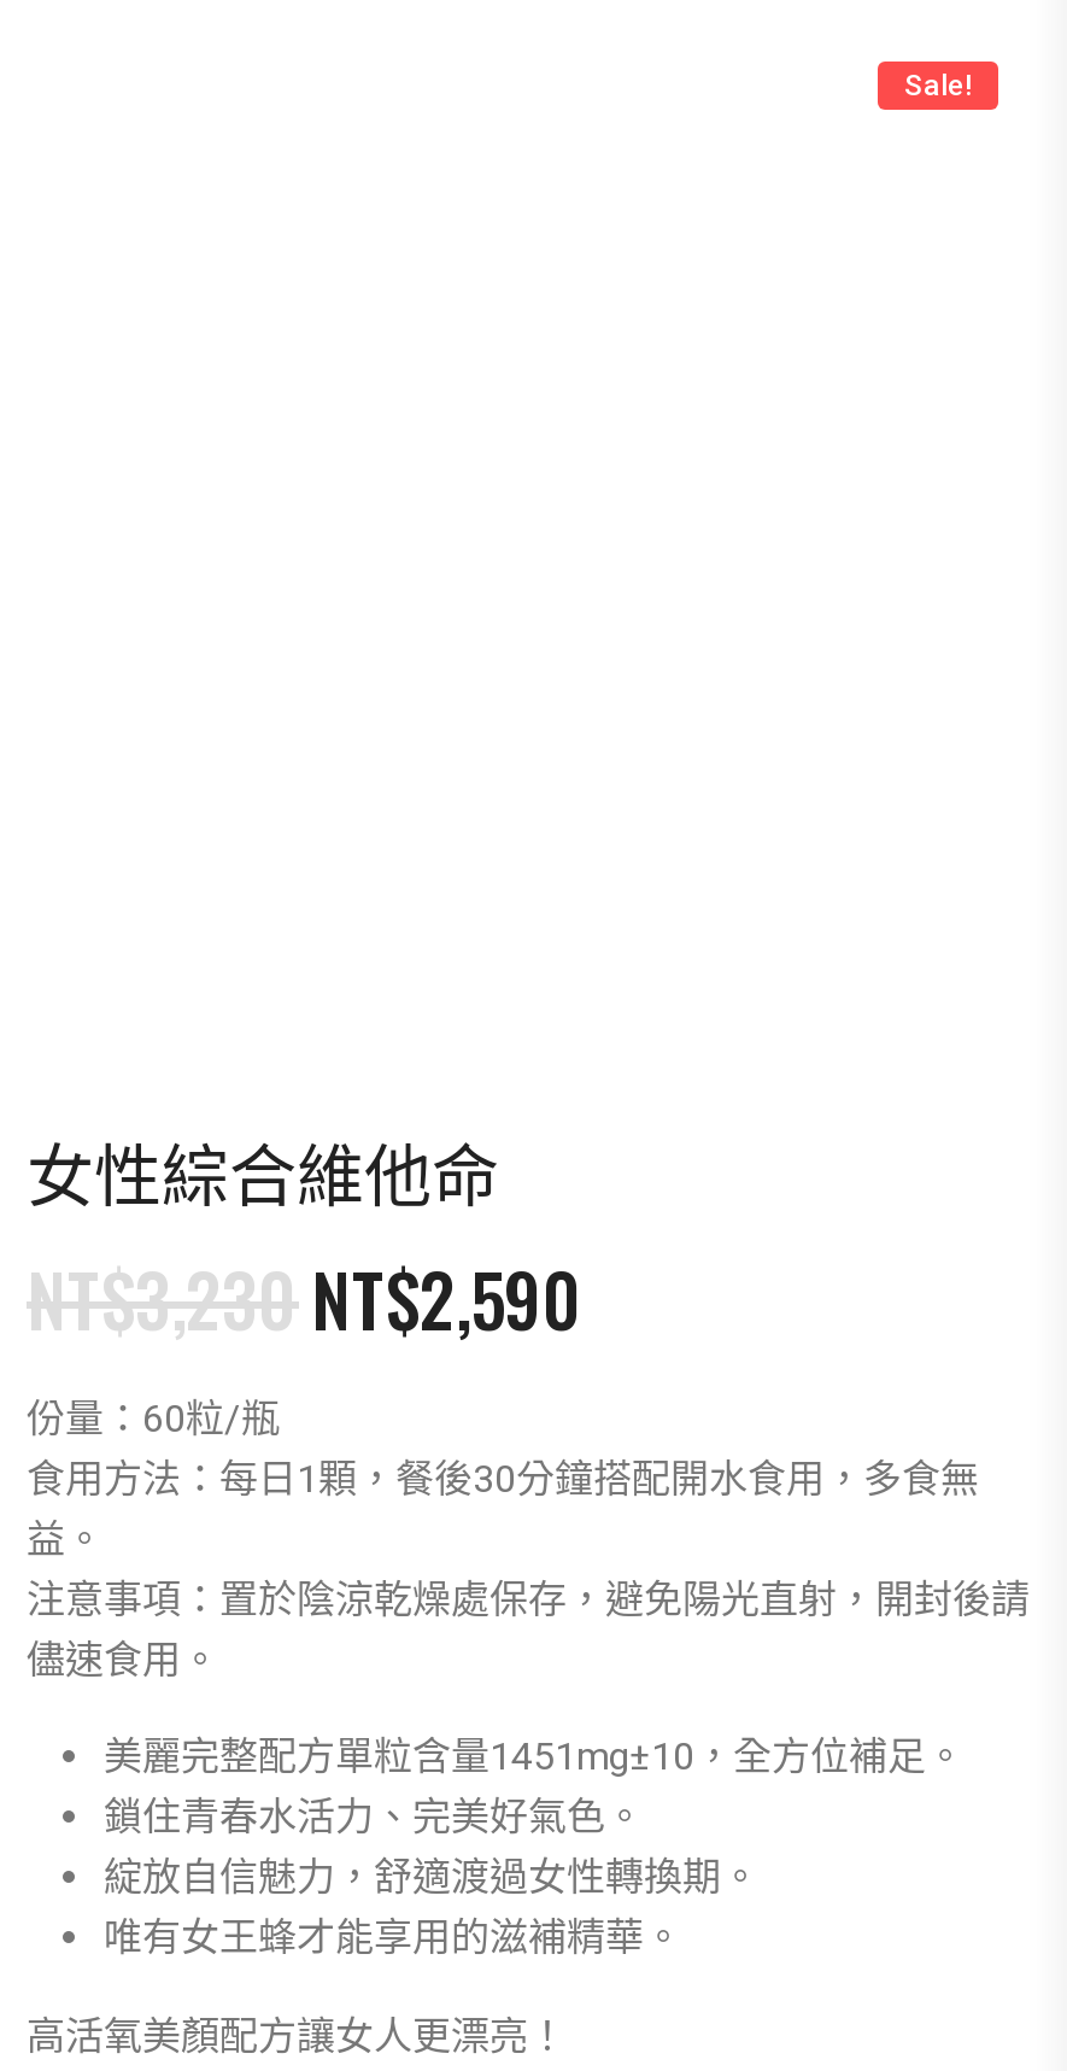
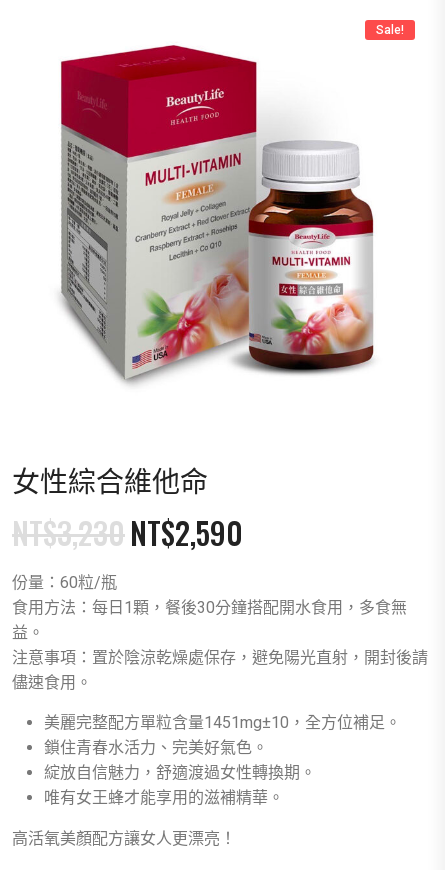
+ [image]
